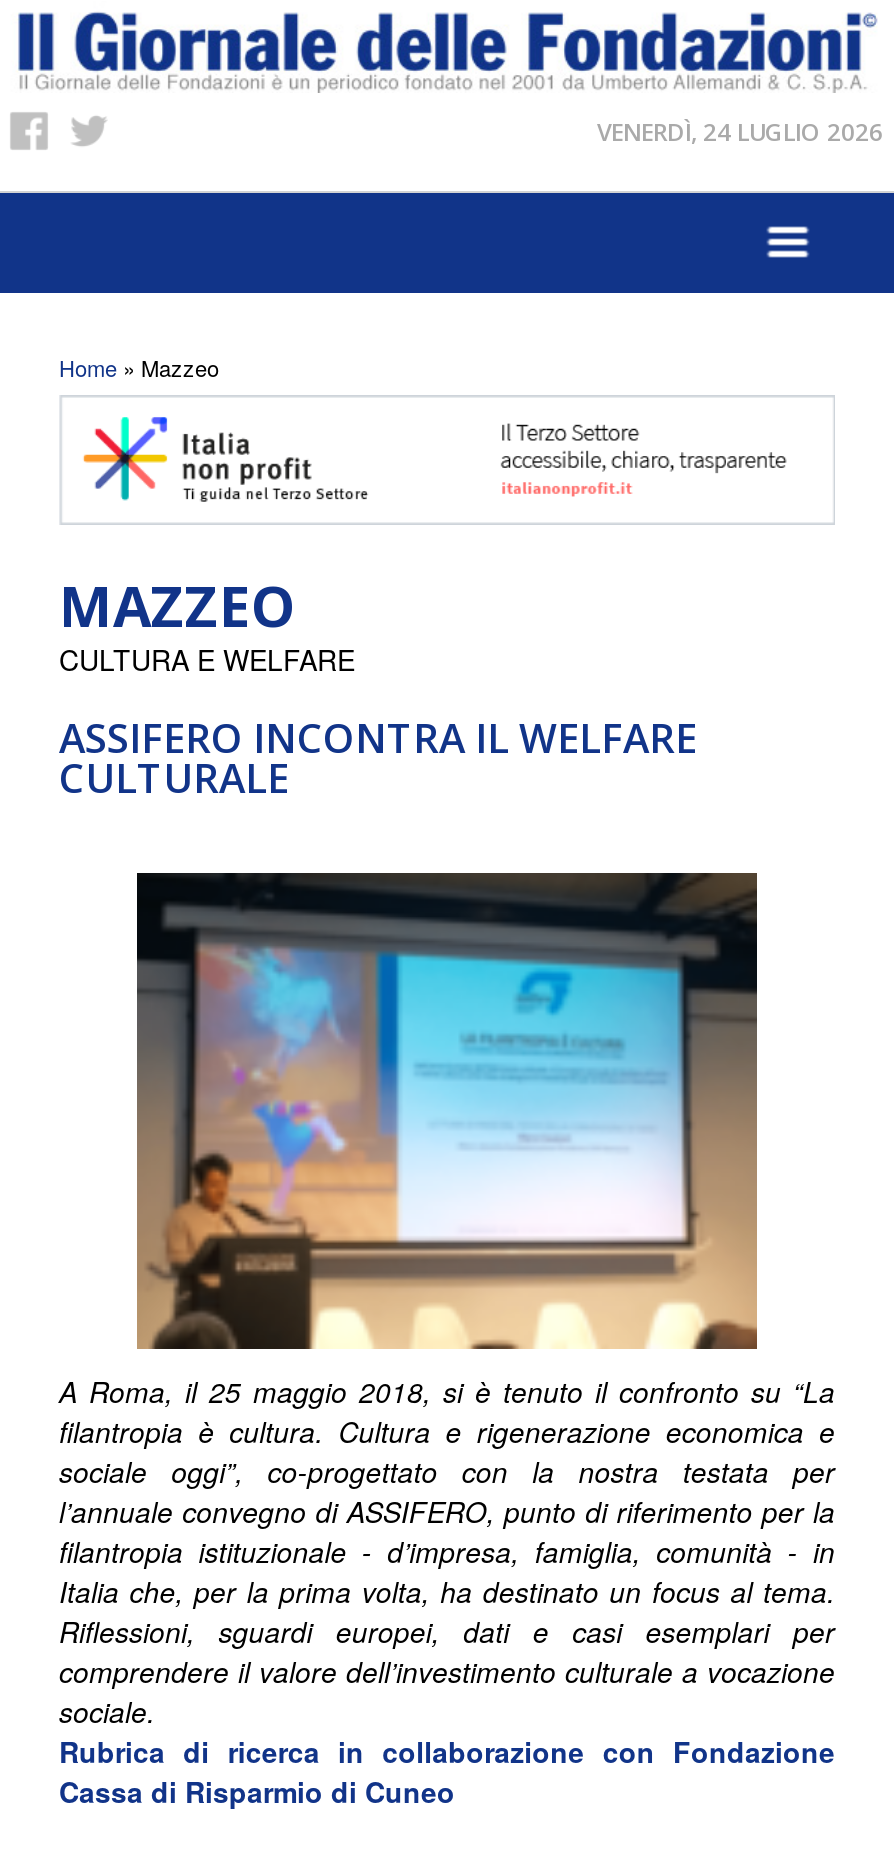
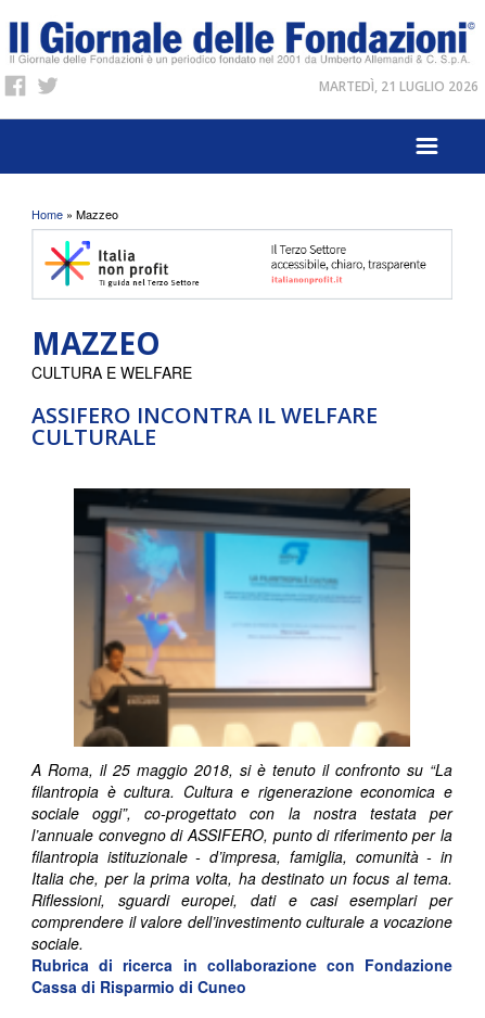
- VENERDÌ, 24 LUGLIO 2026
+ MARTEDÌ, 21 LUGLIO 2026
